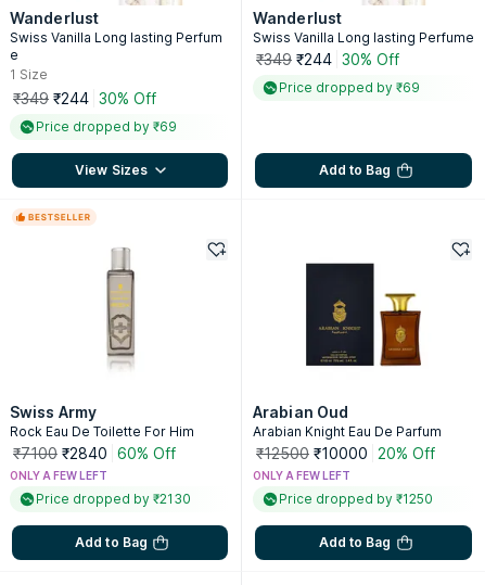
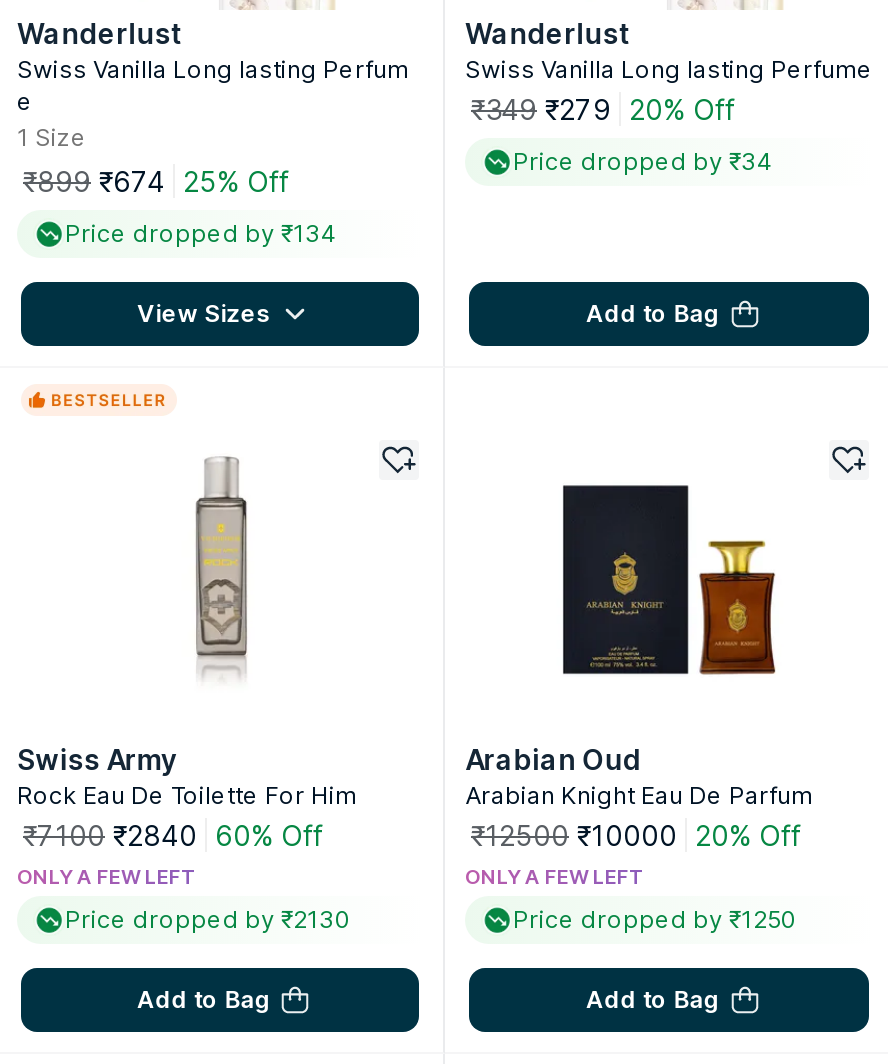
- ₹349 ₹244 30% Off
+ ₹349 ₹279 20% Off

- Price dropped by ₹69
+ Price dropped by ₹34

- ₹349 ₹244 30% Off
+ ₹899 ₹674 25% Off

- Price dropped by ₹69
+ Price dropped by ₹134
